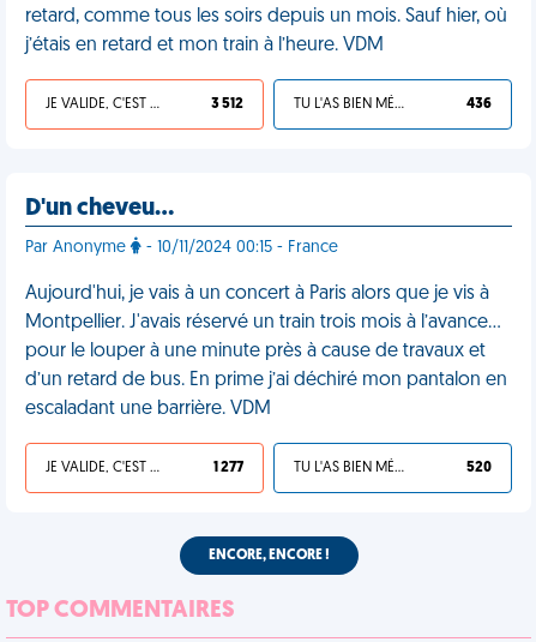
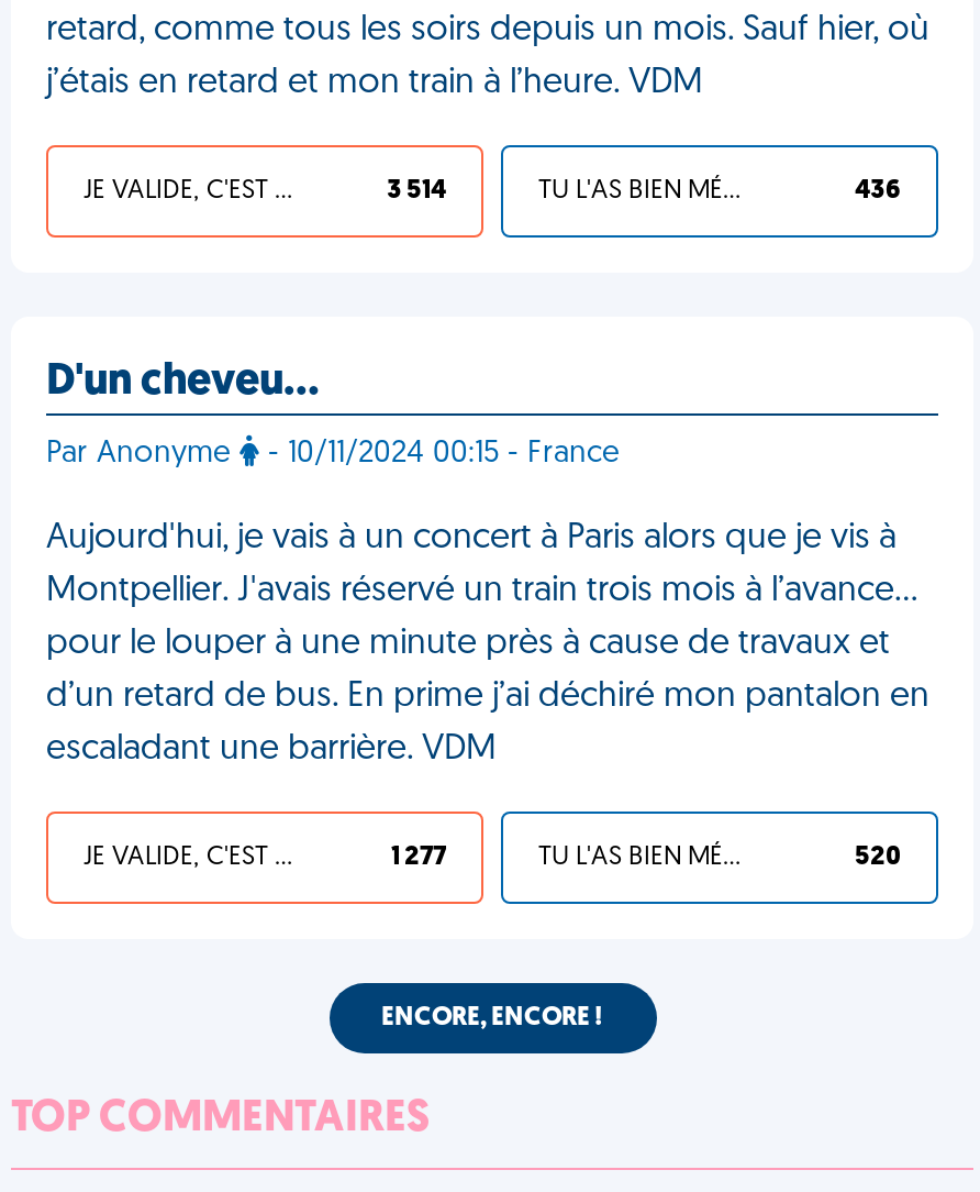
- 3 512
+ 3 514
